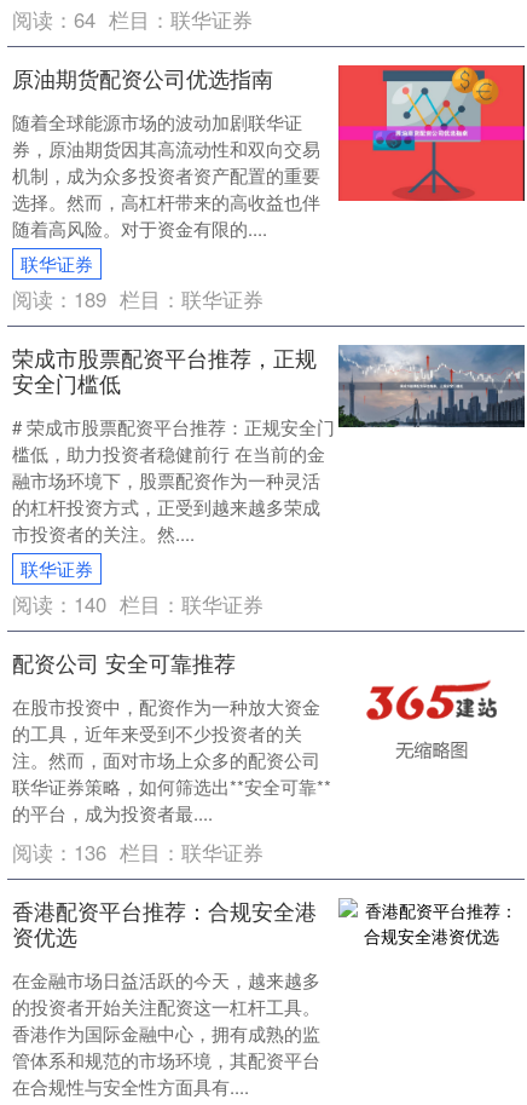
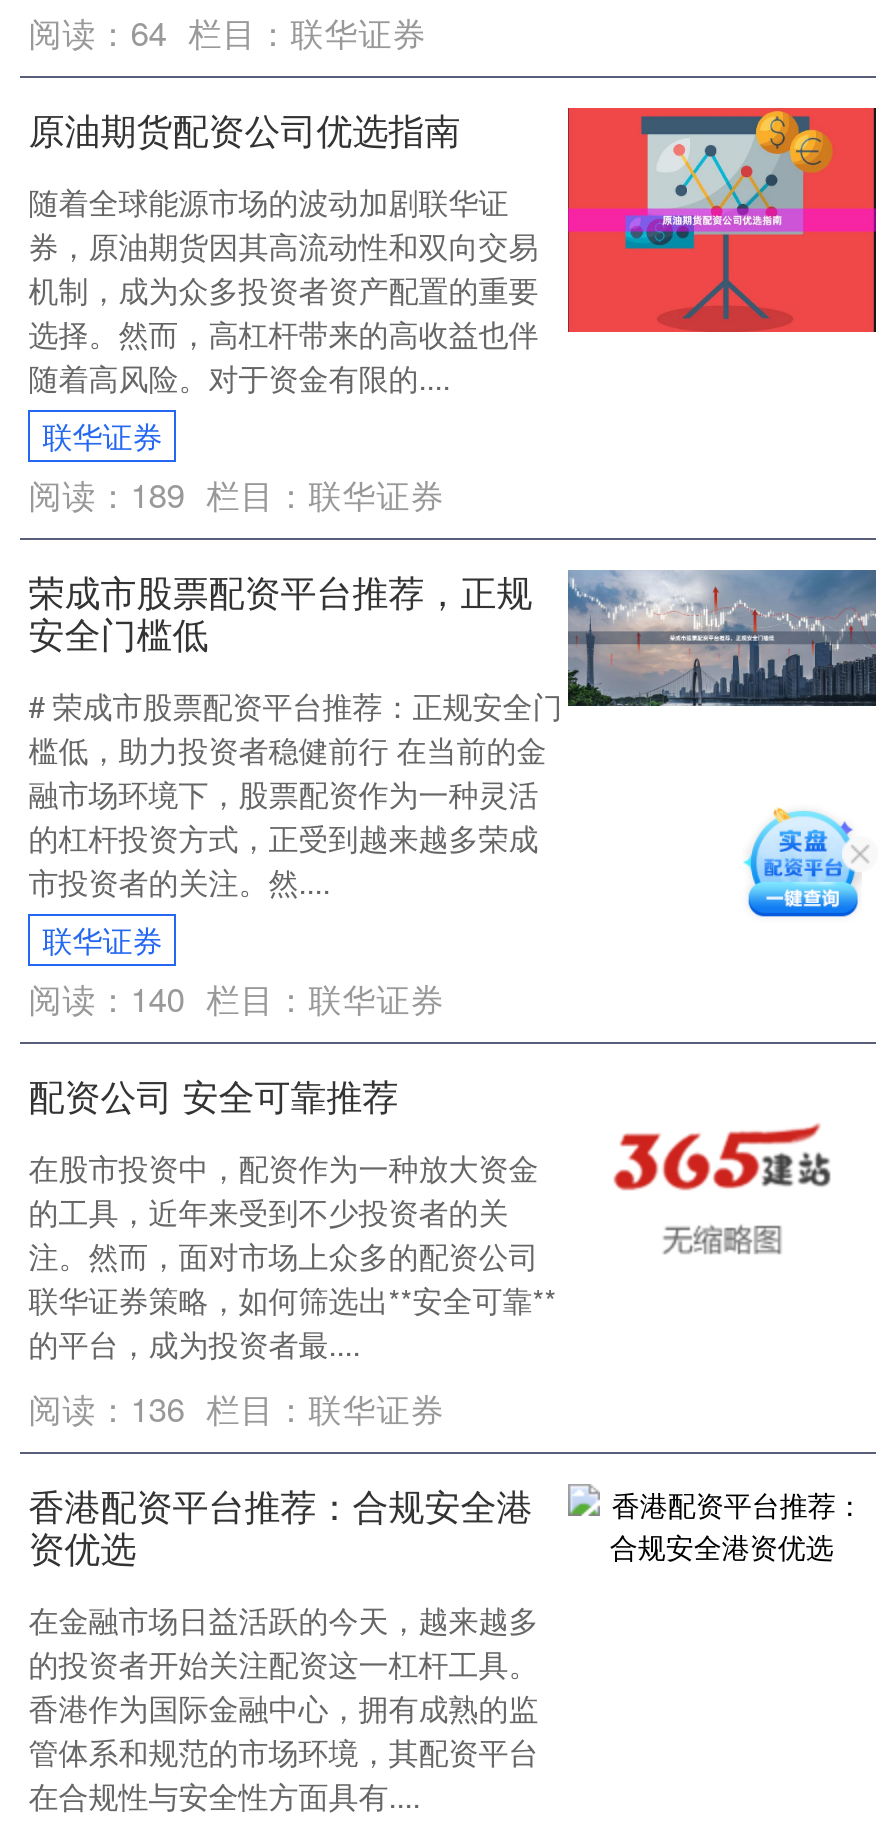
+ [image]
